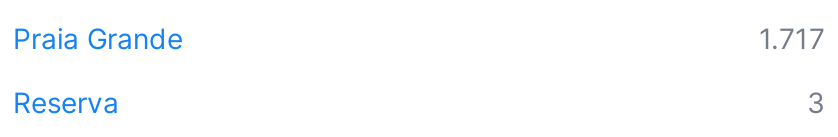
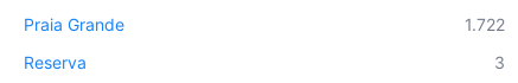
- 1.717
+ 1.722
